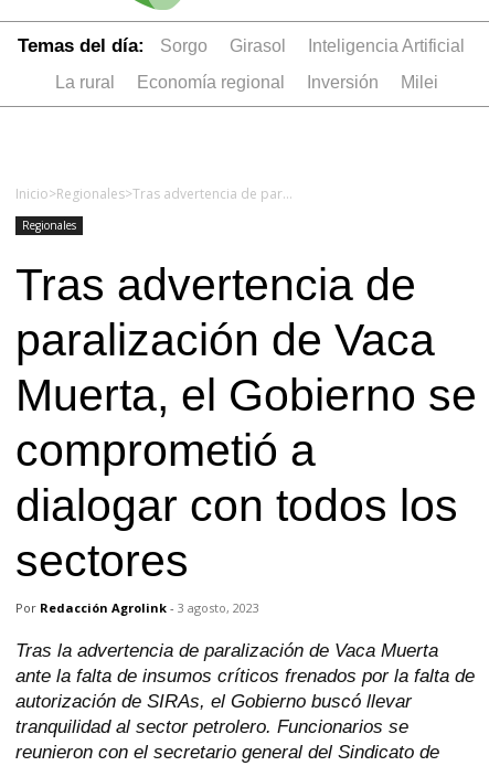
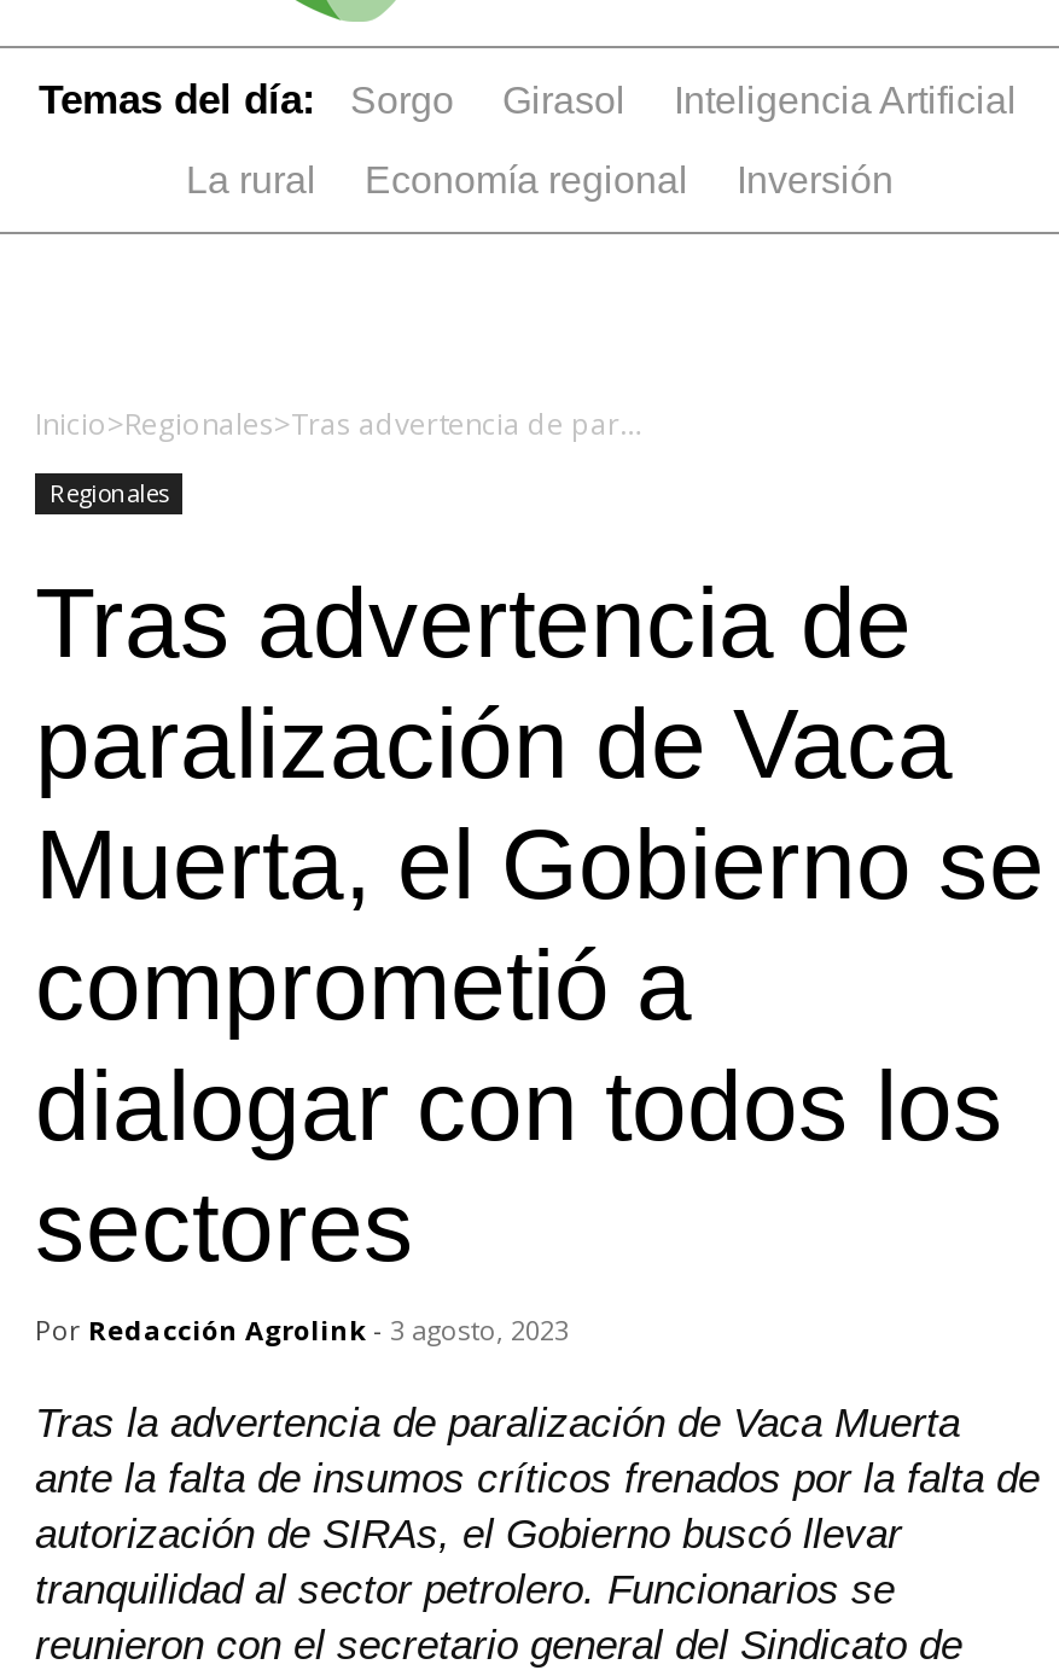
- Milei
